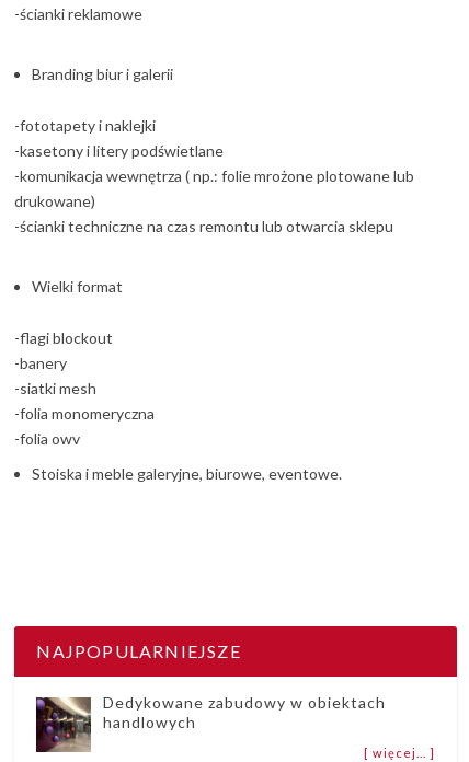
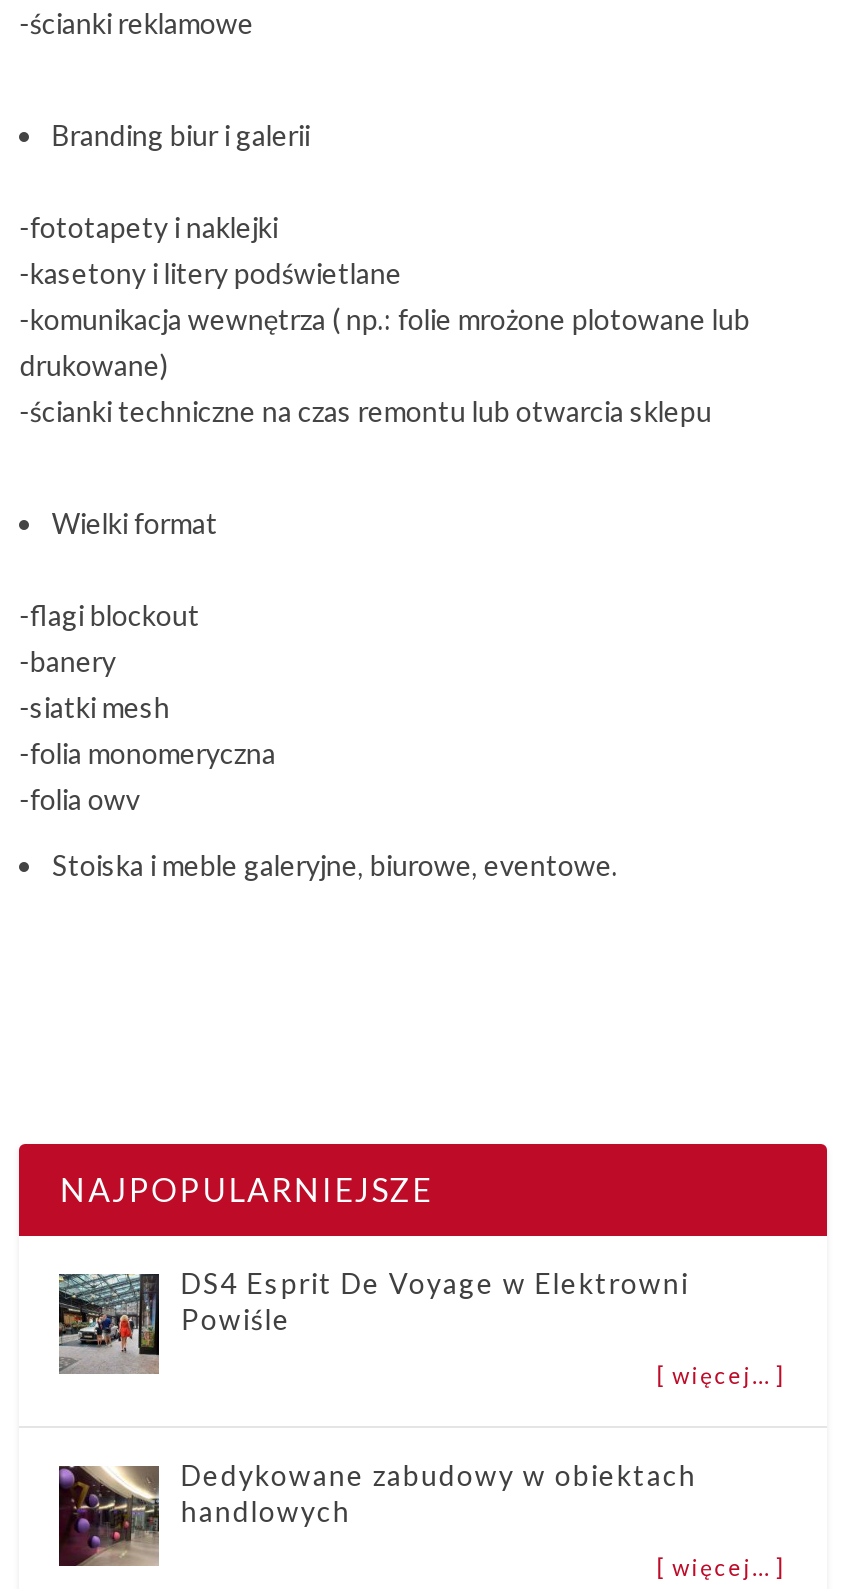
+ [image]
+ DS4 Esprit De Voyage w Elektrowni
+ Powiśle
